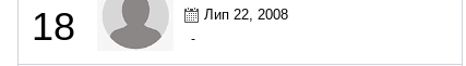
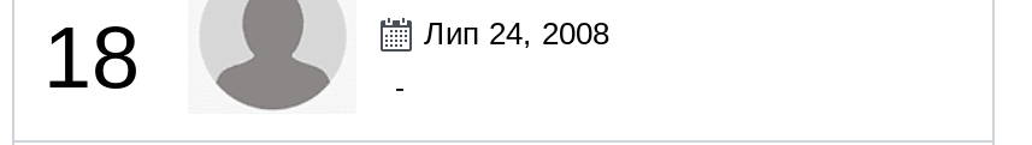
- Лип 22, 2008
+ Лип 24, 2008
